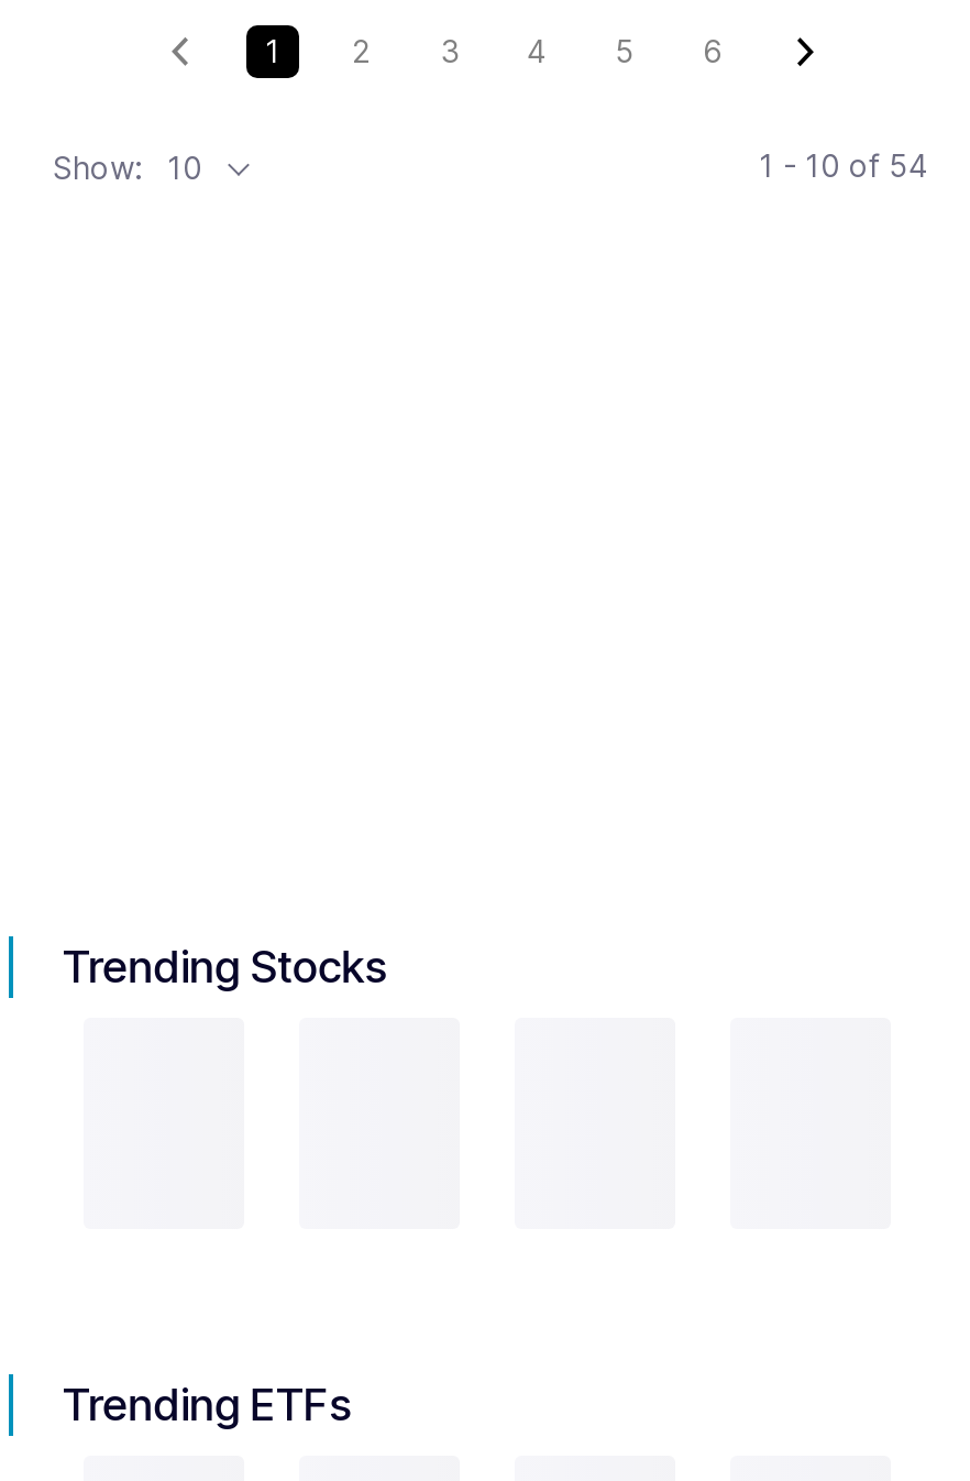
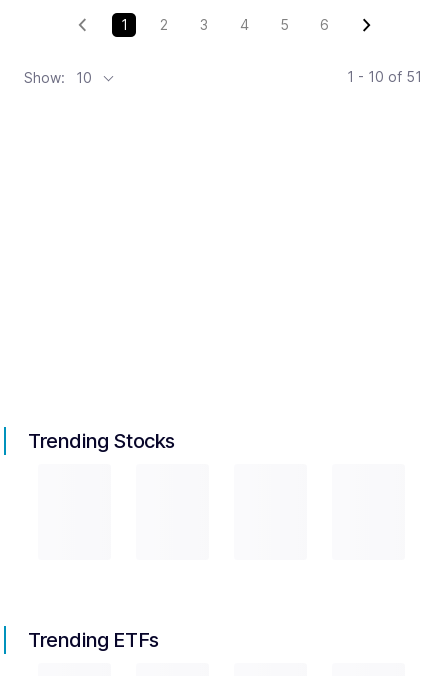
- 1 - 10 of 54
+ 1 - 10 of 51
